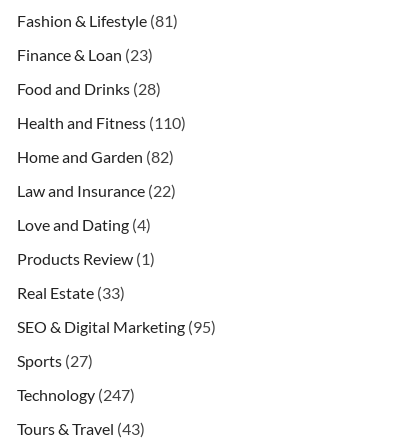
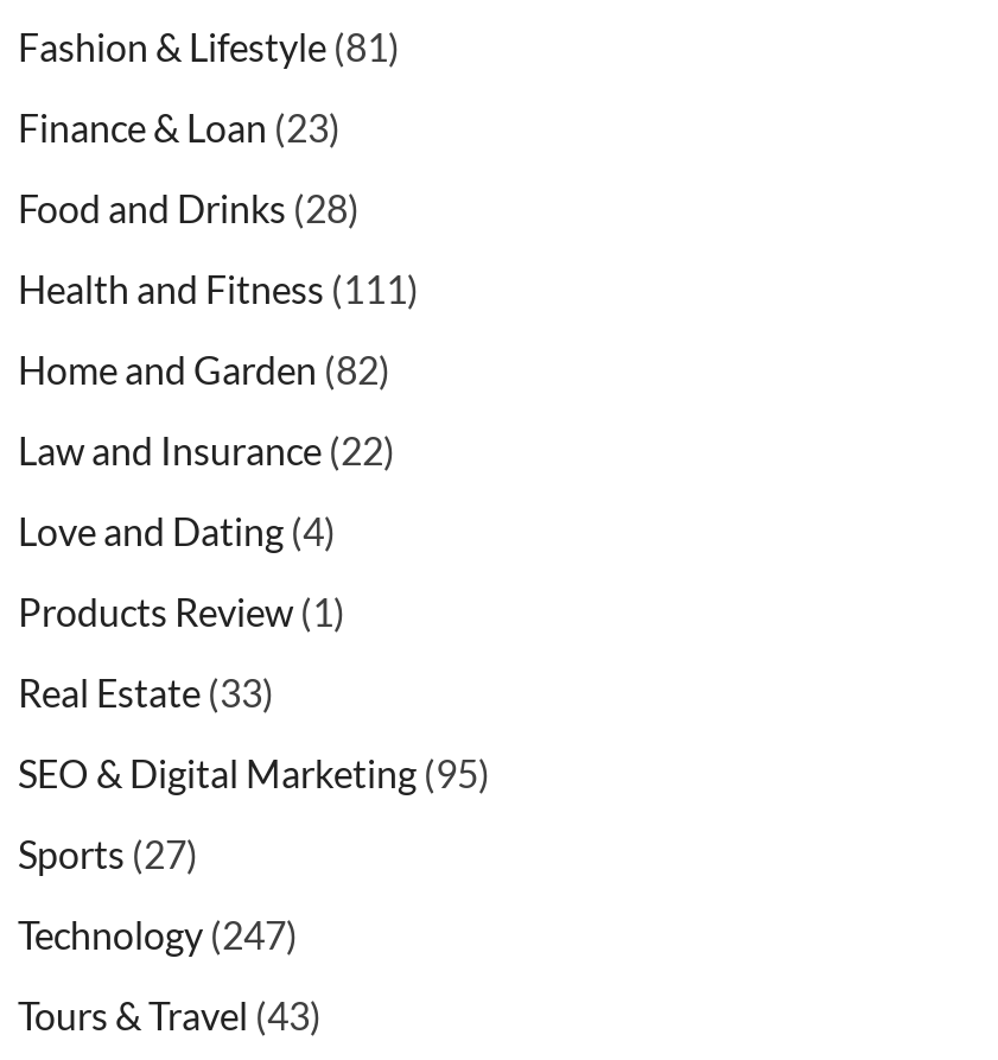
- Health and Fitness (110)
+ Health and Fitness (111)
